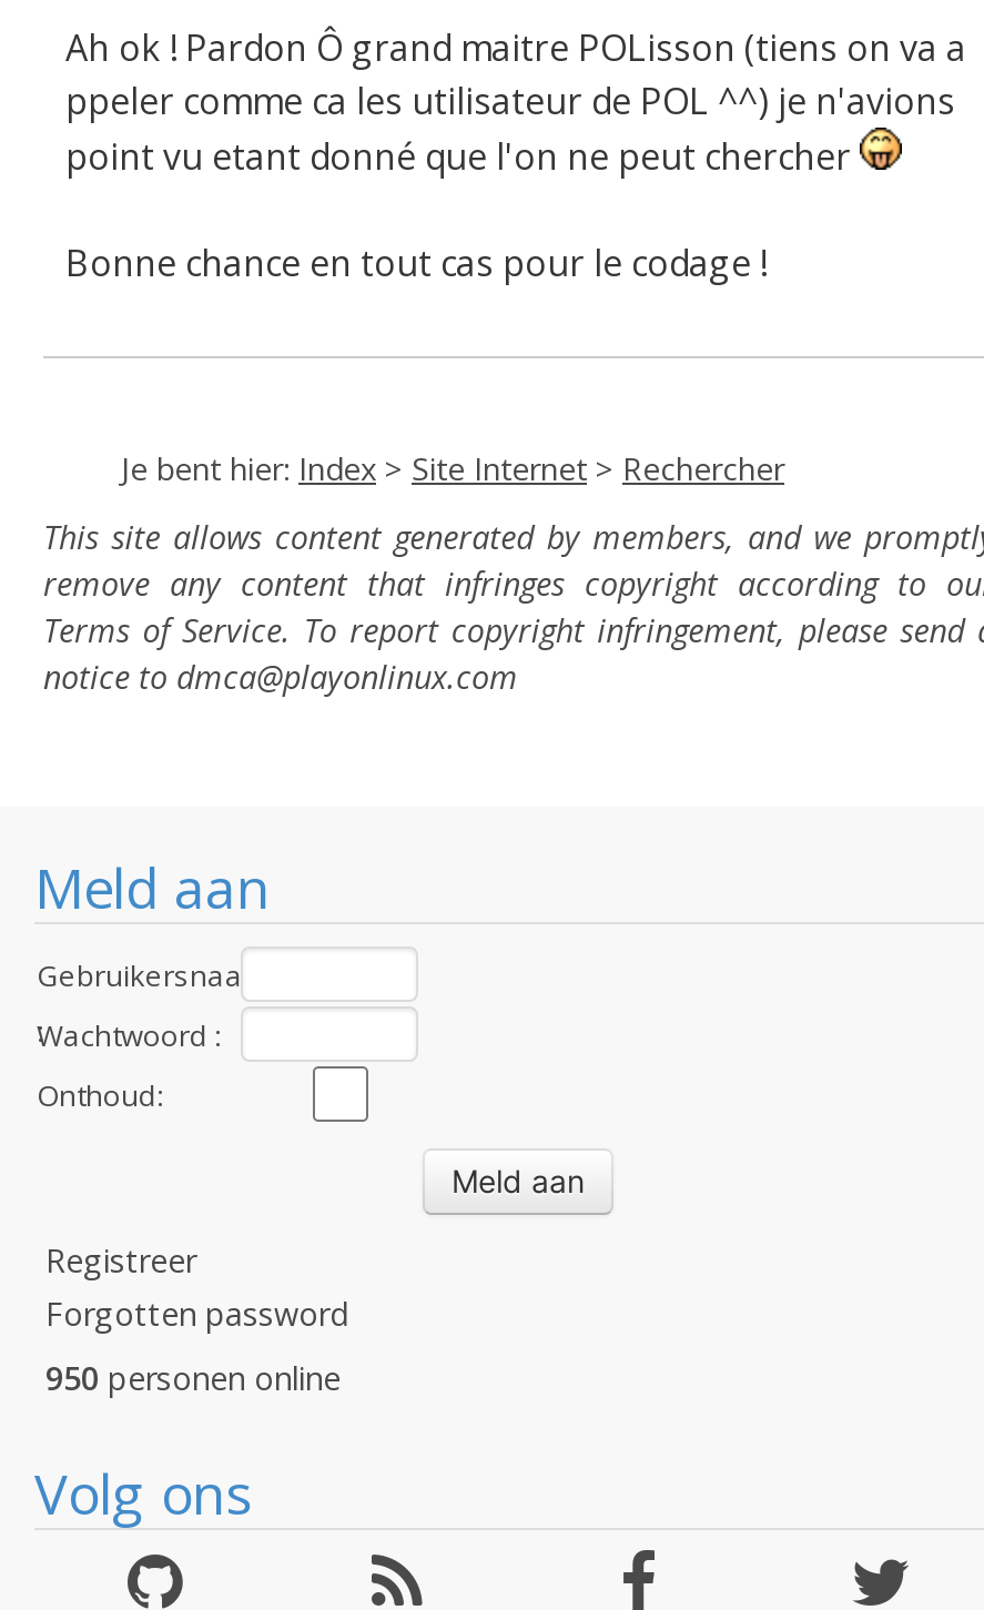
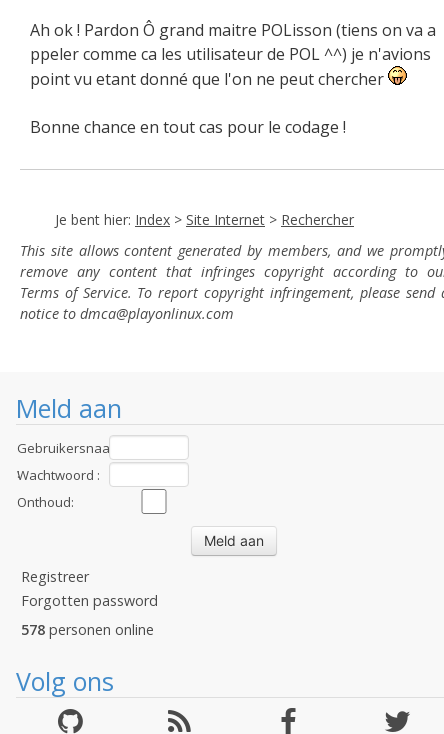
- 950 personen online
+ 578 personen online
